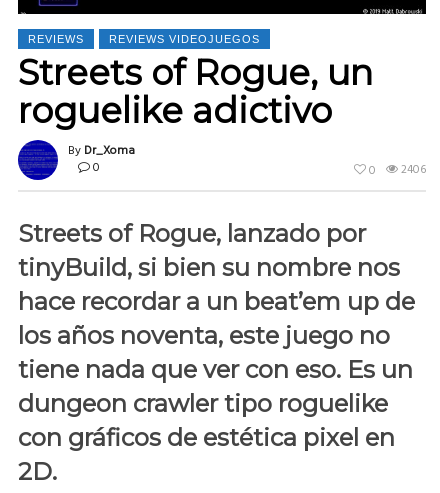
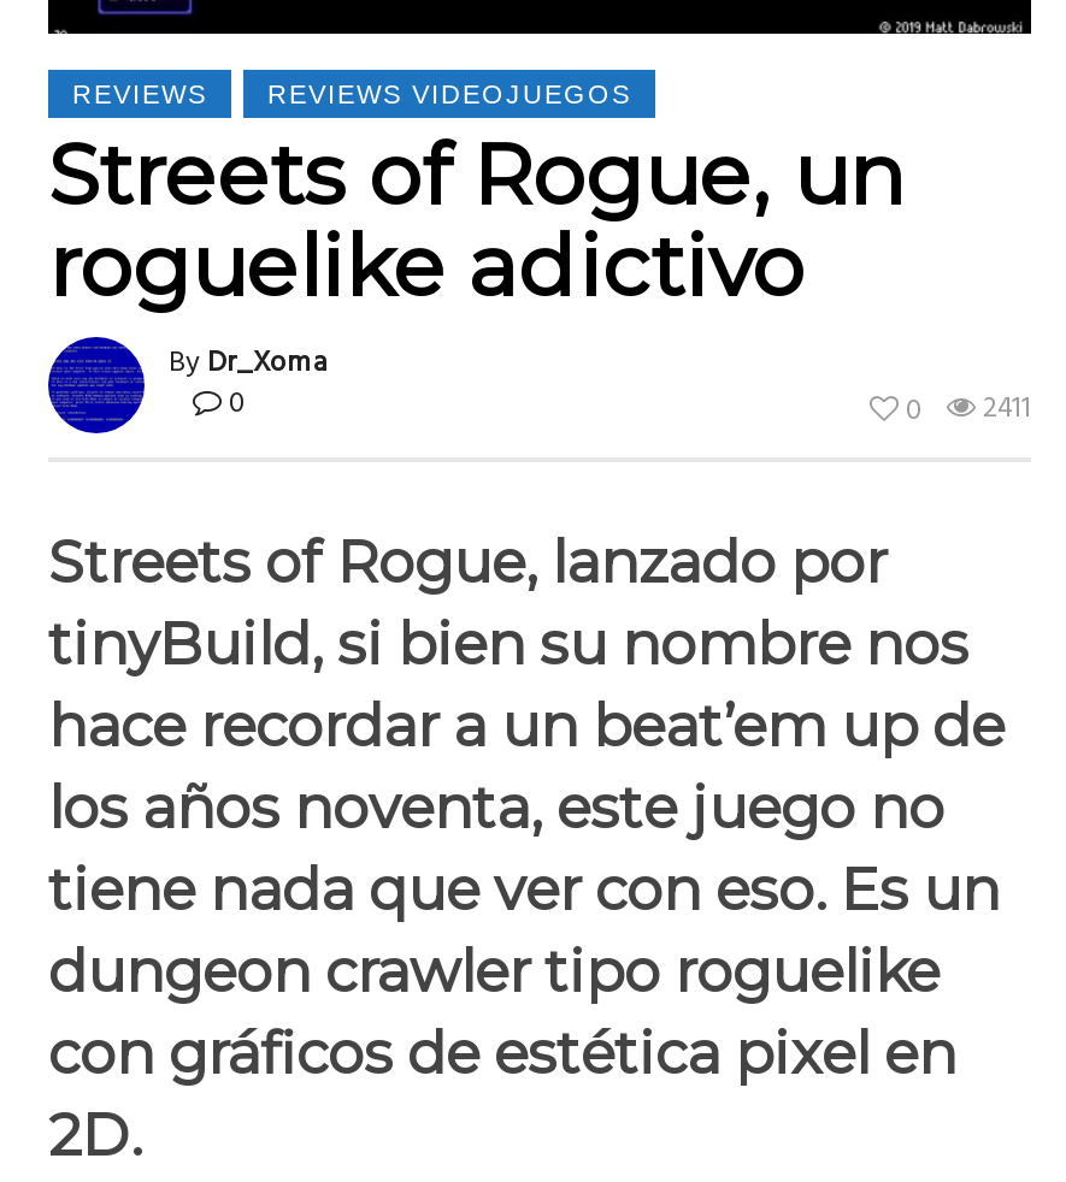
- 0 2406
+ 0 2411
